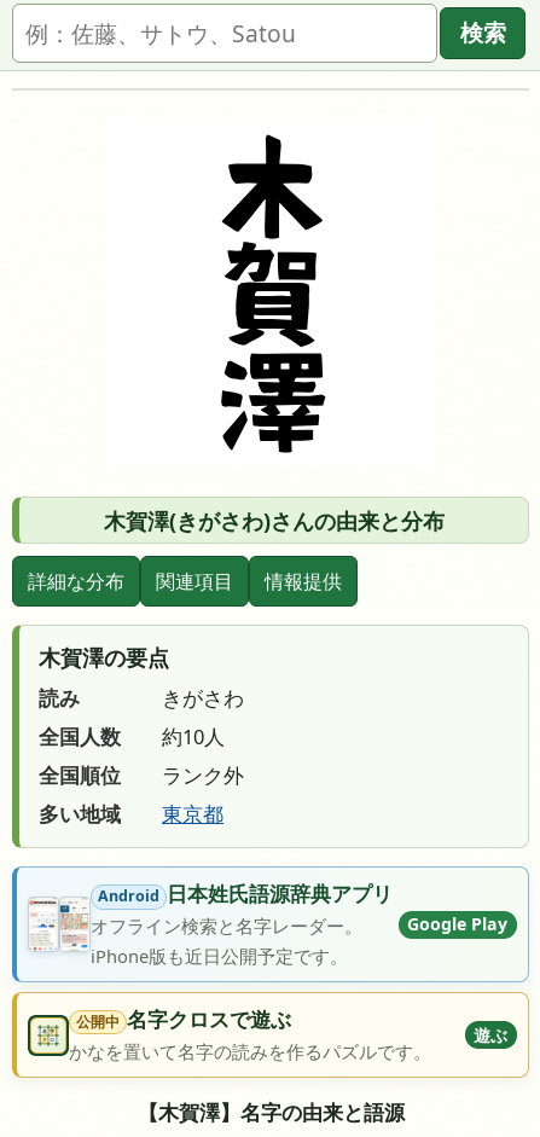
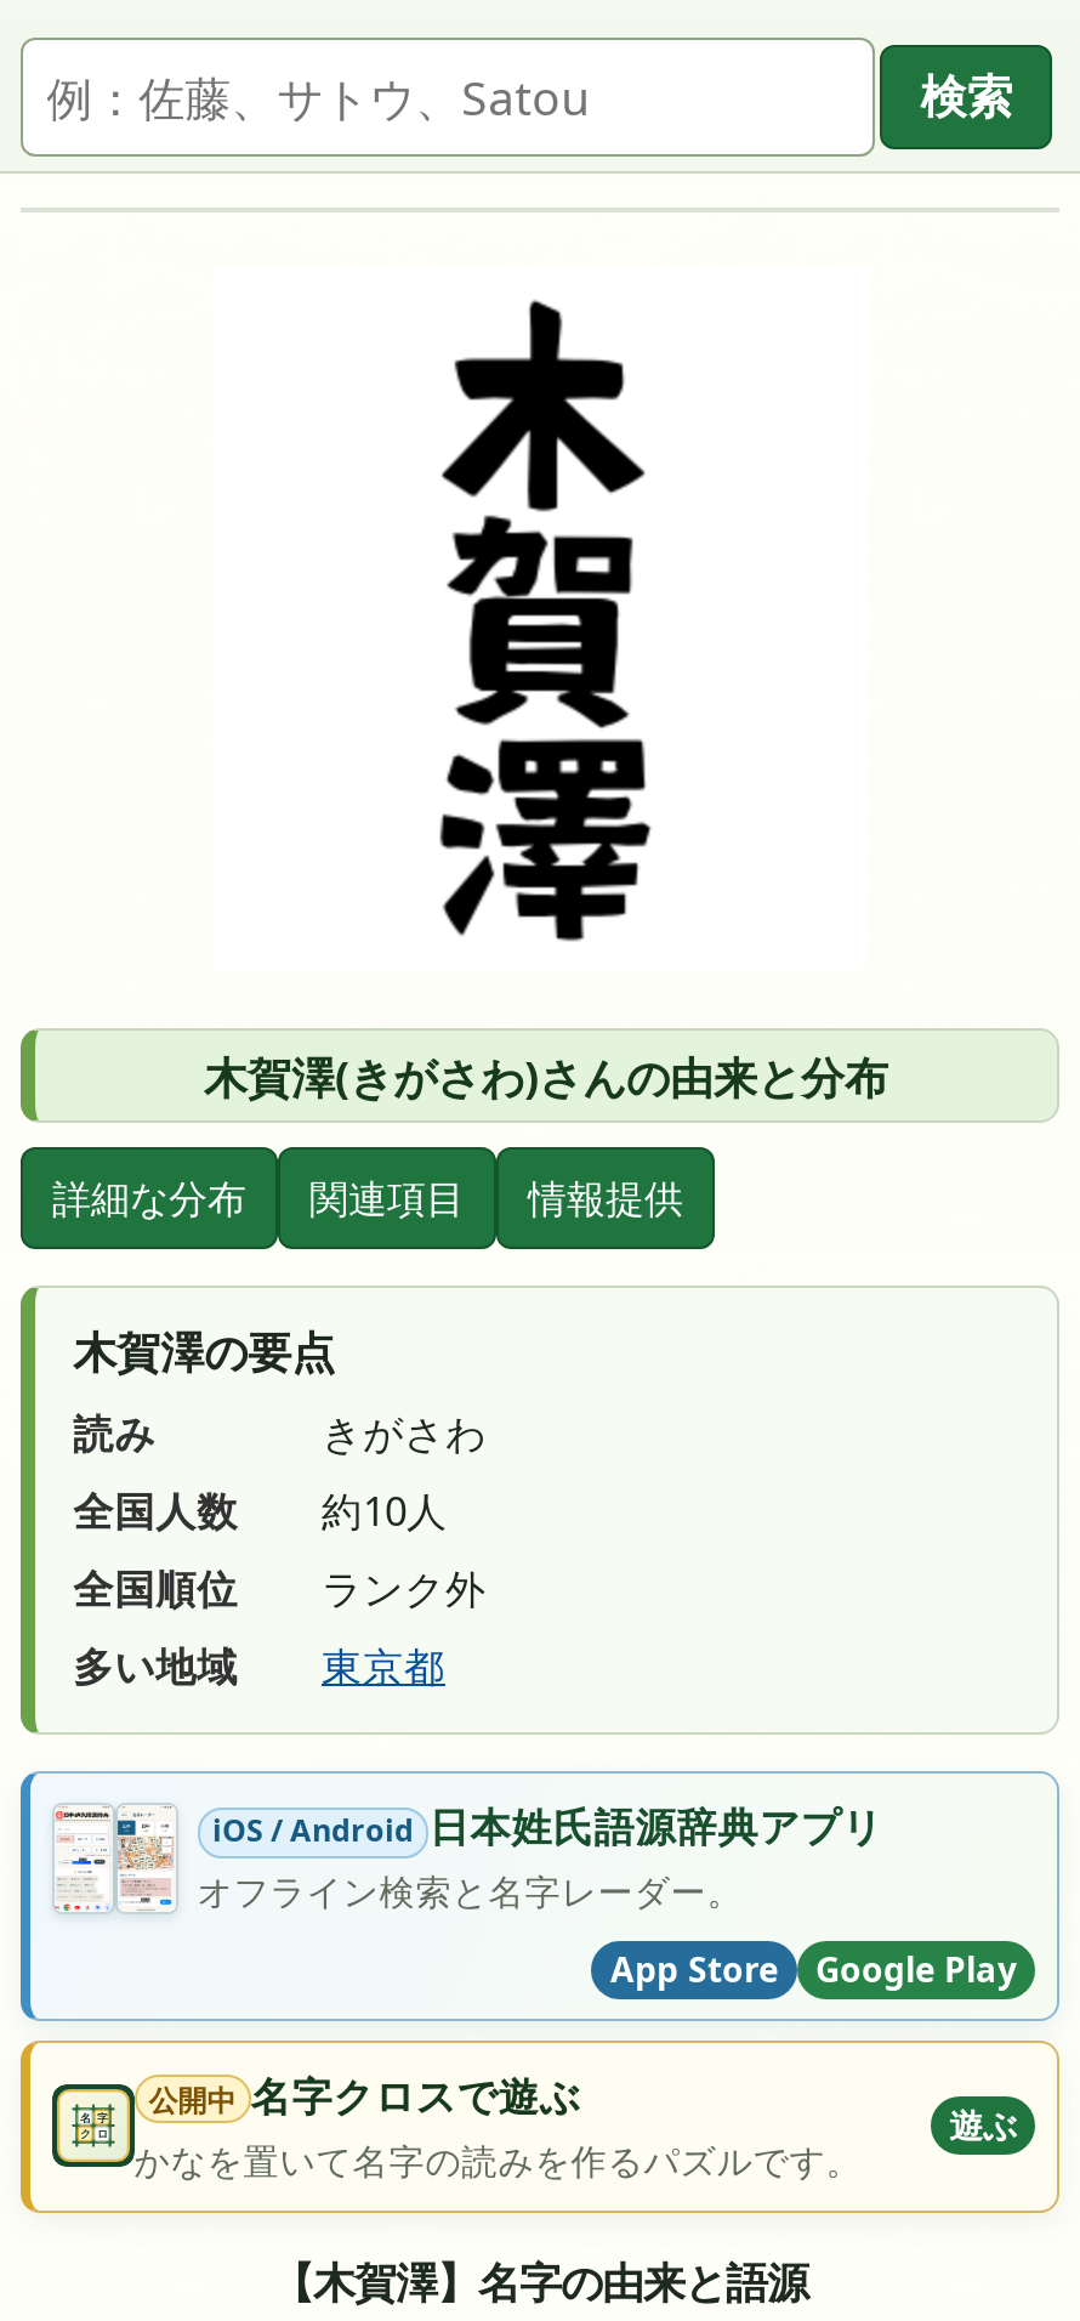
- [image]
- Android 日本姓氏語源辞典アプリ
+ [image]
+ iOS / Android 日本姓氏語源辞典アプリ

moved down: Google Play

- iPhone版も近日公開予定です。
+ App Store
